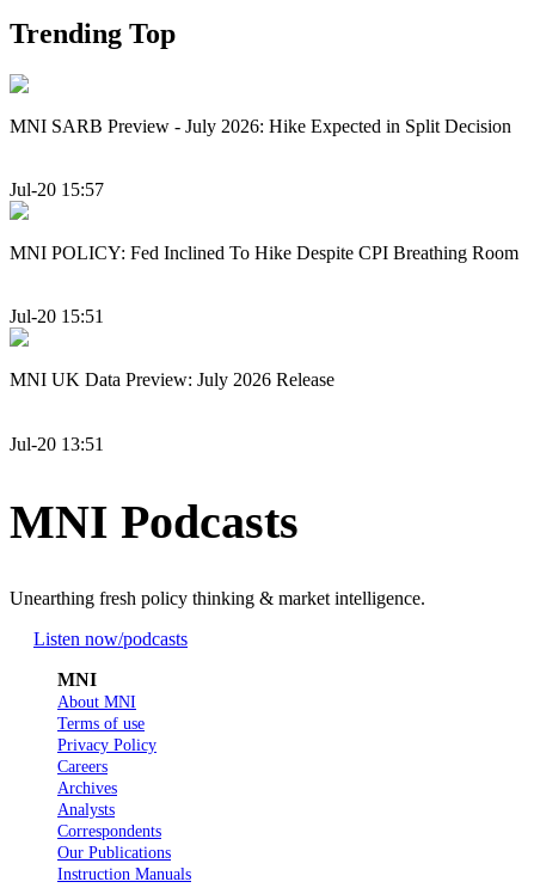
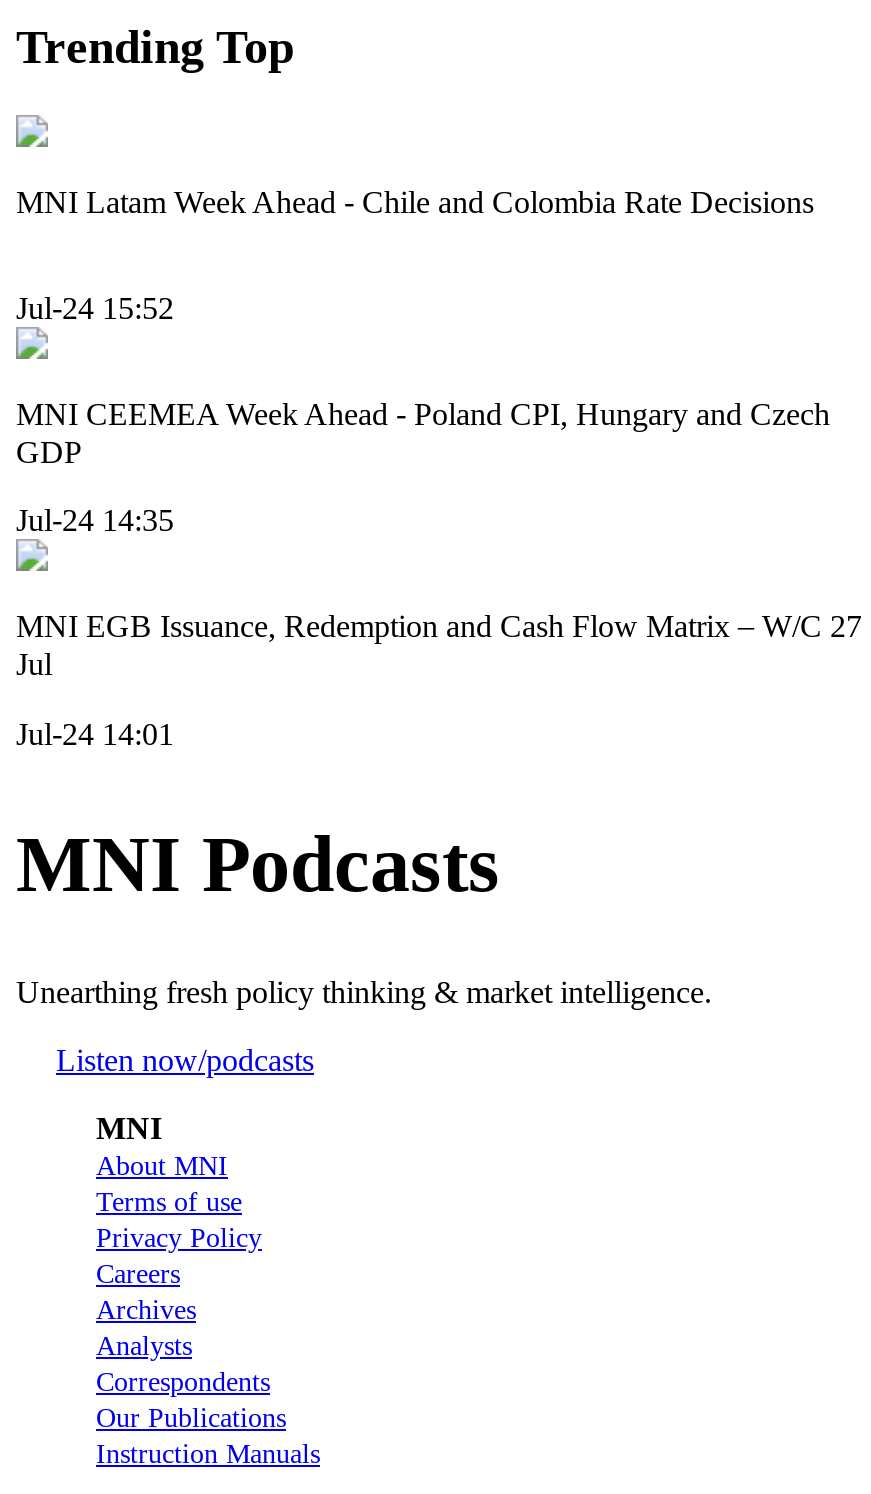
- MNI SARB Preview - July 2026: Hike Expected in Split Decision
+ MNI Latam Week Ahead - Chile and Colombia Rate Decisions

- Jul-20 15:57
+ Jul-24 15:52

- MNI POLICY: Fed Inclined To Hike Despite CPI Breathing Room
+ MNI CEEMEA Week Ahead - Poland CPI, Hungary and Czech
+ GDP

- Jul-20 15:51
+ Jul-24 14:35

- MNI UK Data Preview: July 2026 Release
+ MNI EGB Issuance, Redemption and Cash Flow Matrix – W/C 27
+ Jul

- Jul-20 13:51
+ Jul-24 14:01
